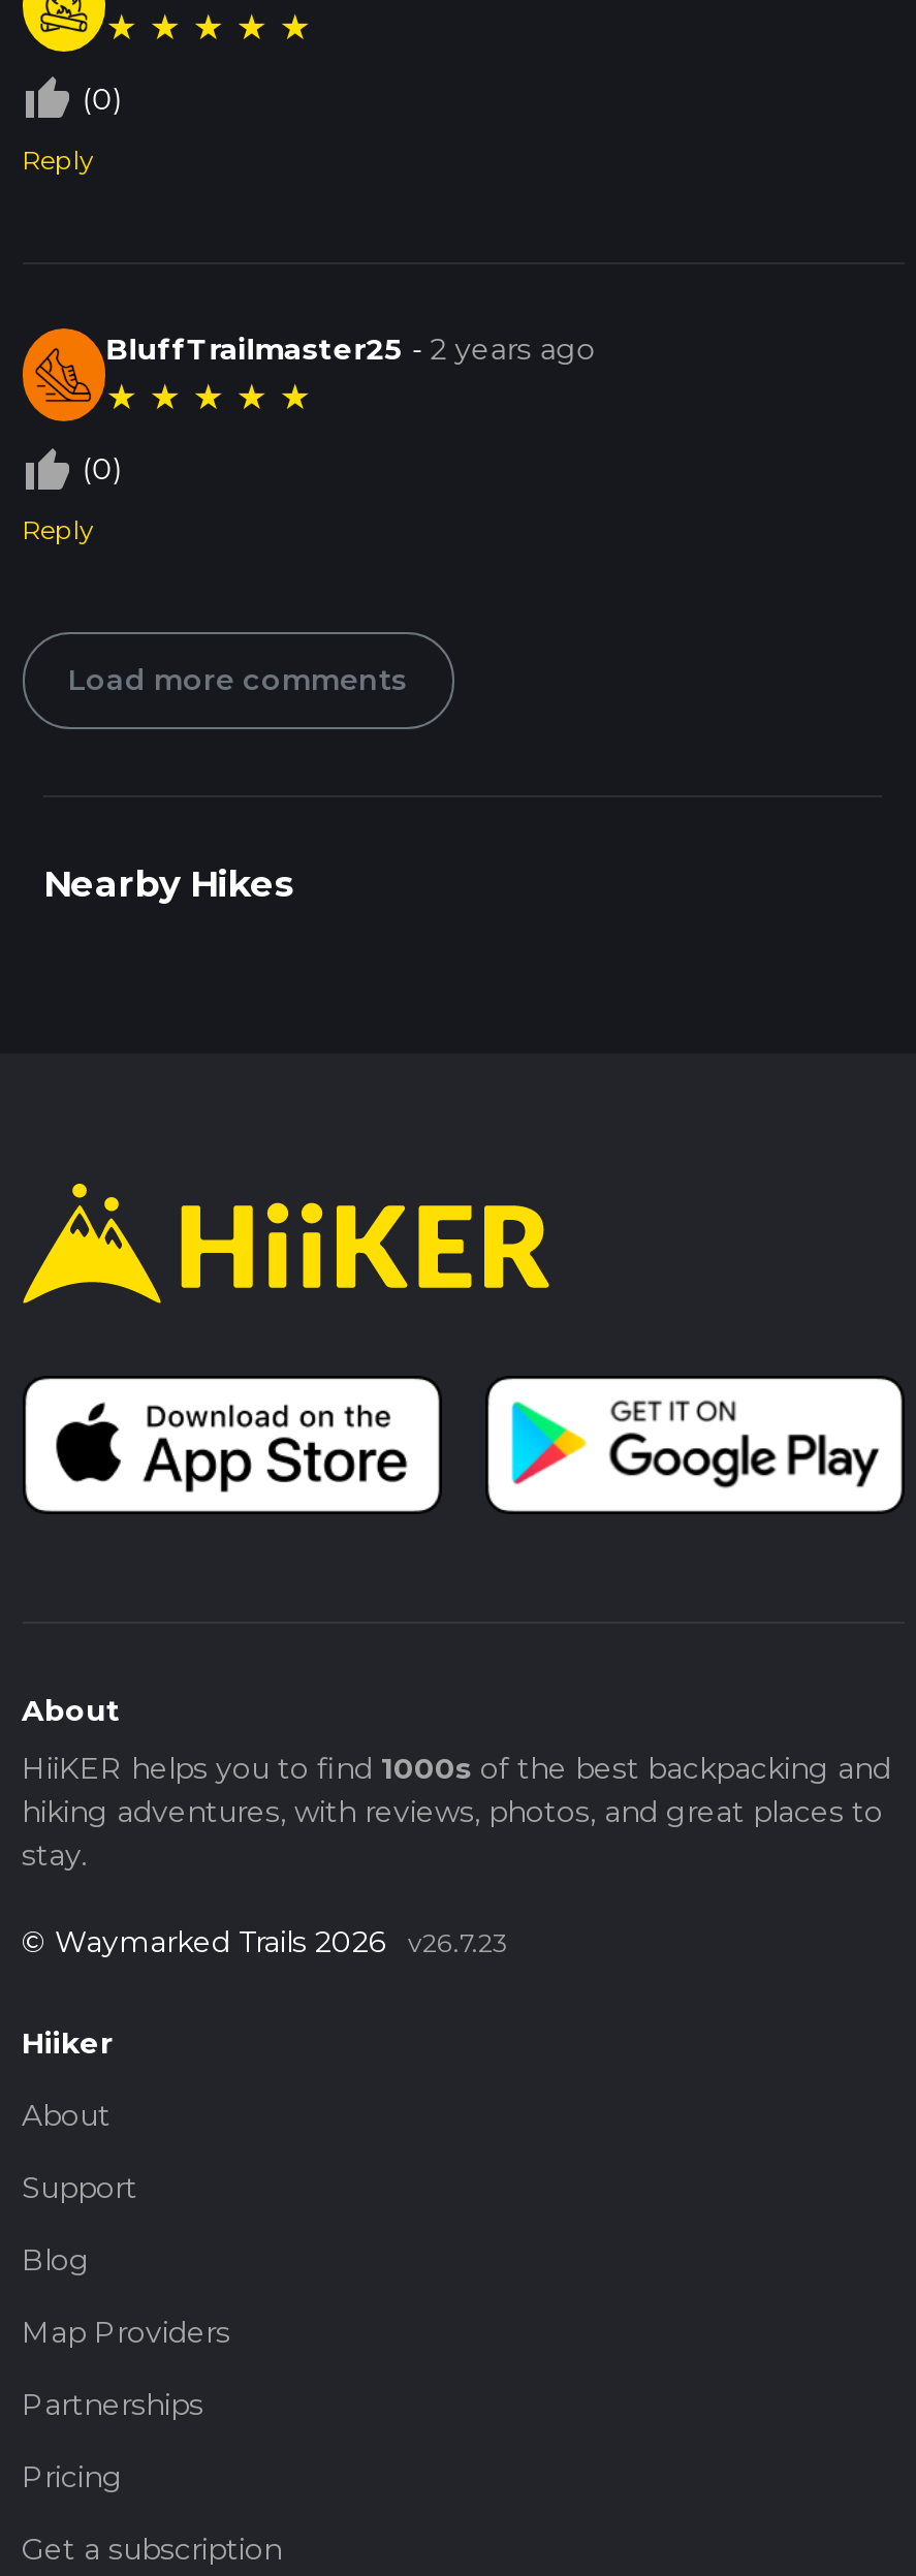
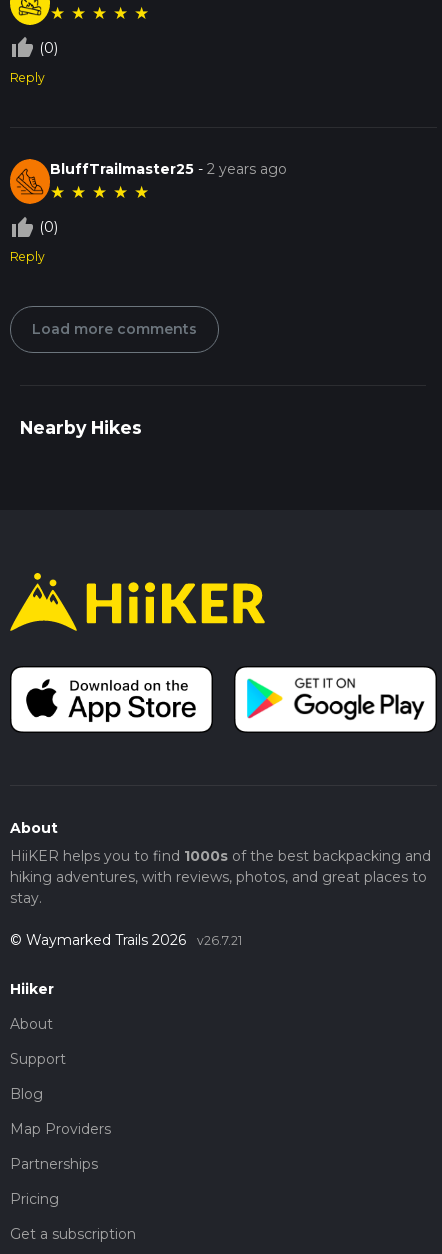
- © Waymarked Trails 2026 v26.7.23
+ © Waymarked Trails 2026 v26.7.21
